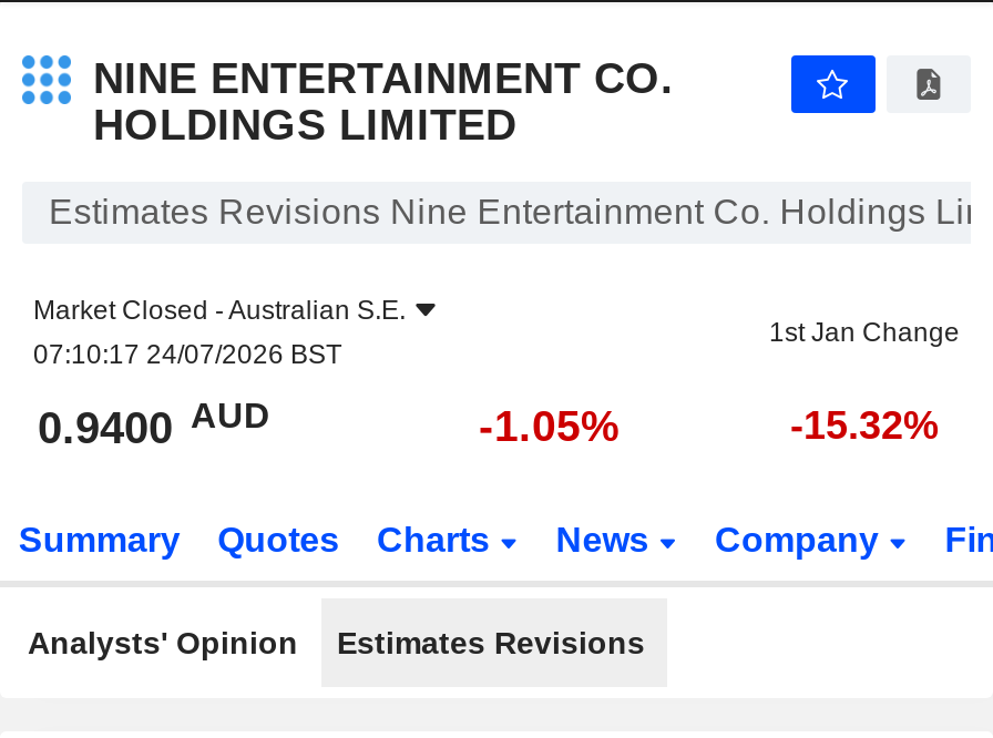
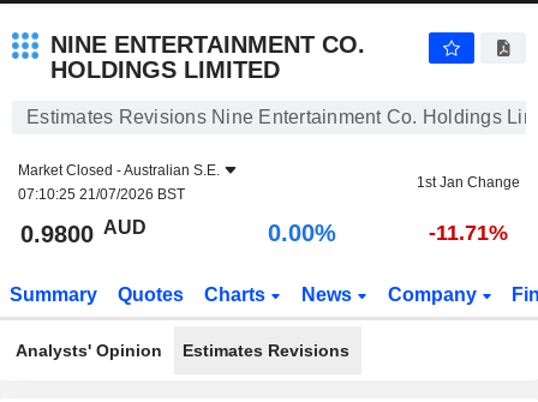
- 07:10:17 24/07/2026 BST
+ 07:10:25 21/07/2026 BST

- 0.9400 AUD
+ 0.9800 AUD

- -1.05%
+ 0.00%

- -15.32%
+ -11.71%
